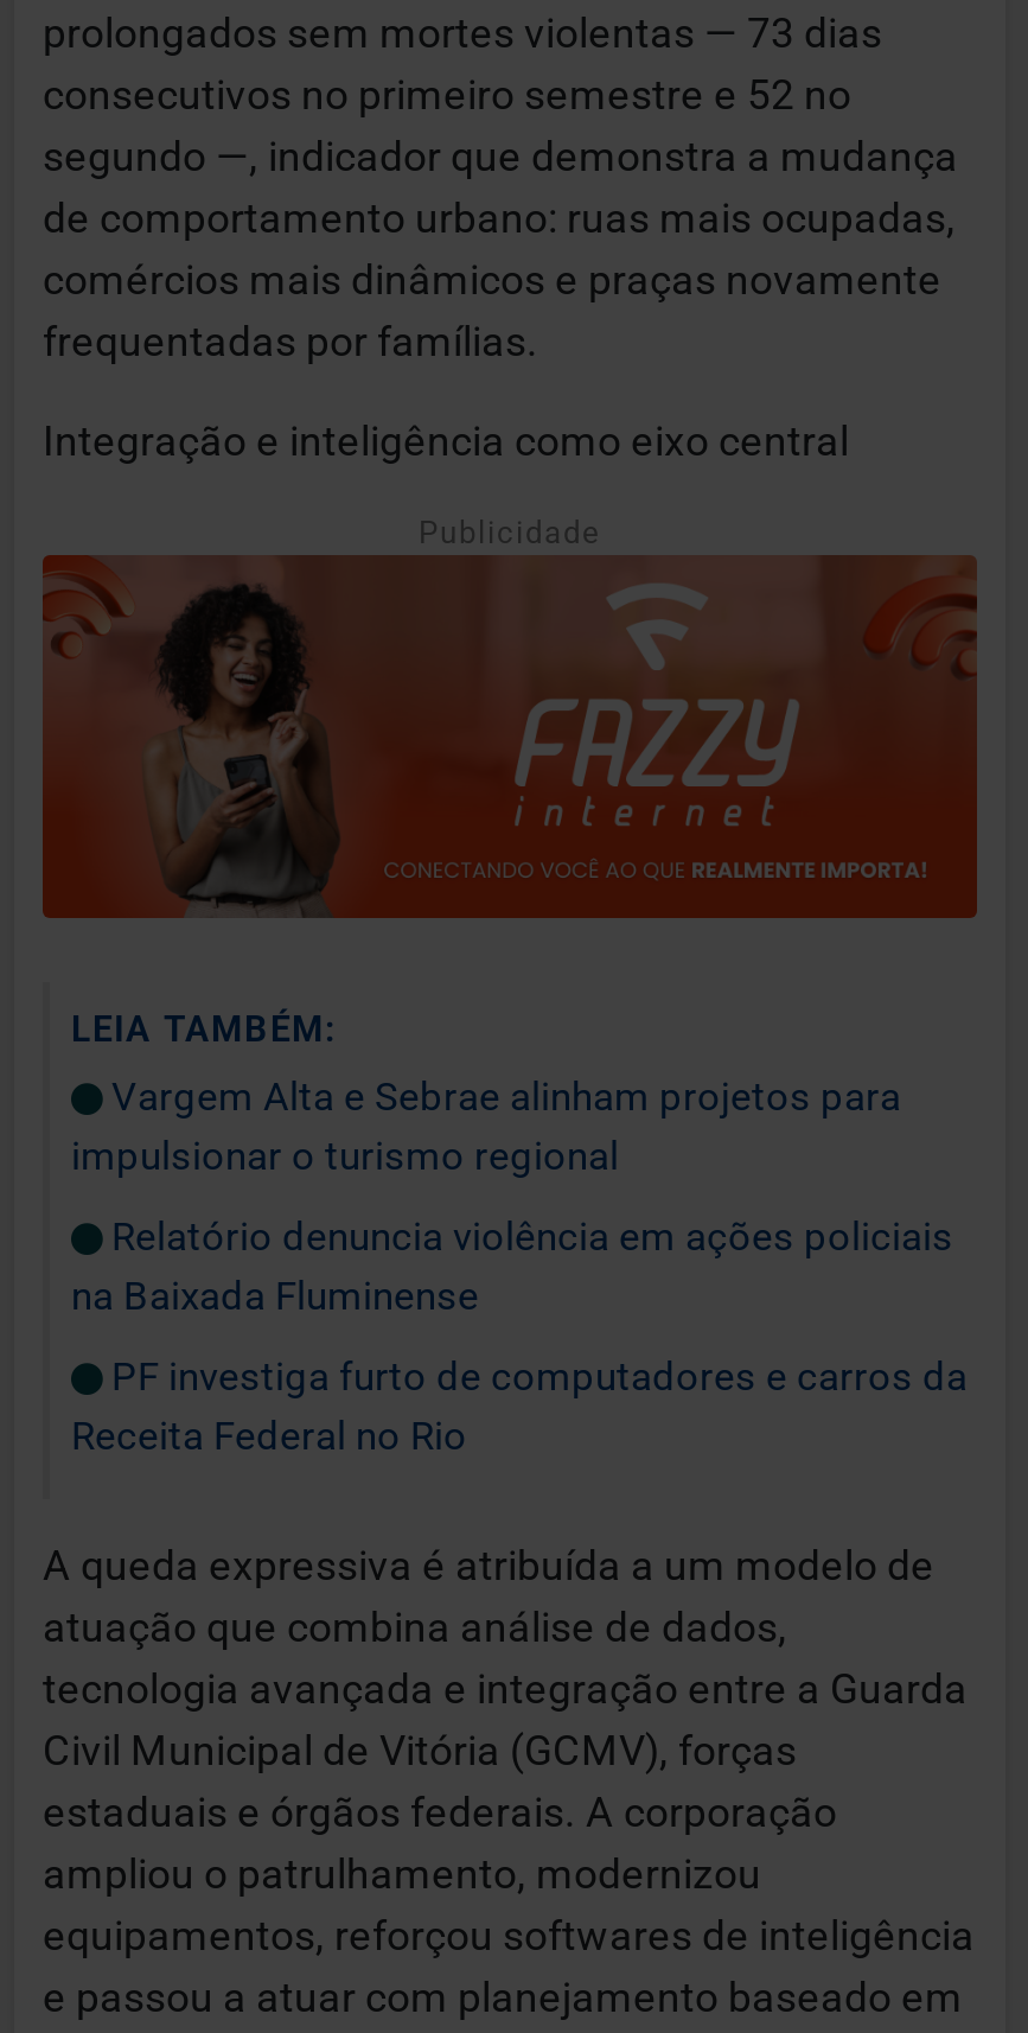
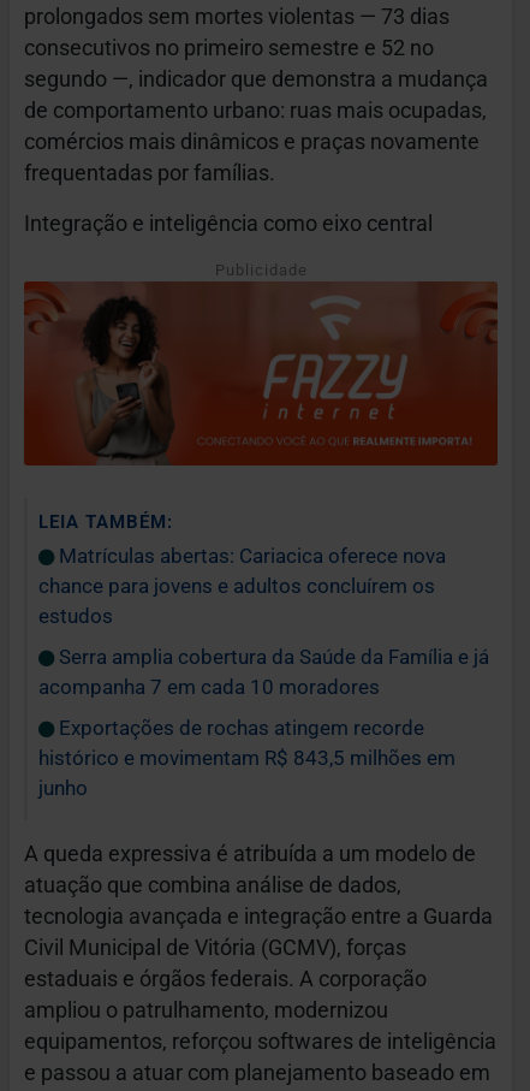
- Vargem Alta e Sebrae alinham projetos para
- impulsionar o turismo regional
+ Matrículas abertas: Cariacica oferece nova
+ chance para jovens e adultos concluírem os
+ estudos

- Relatório denuncia violência em ações policiais
- na Baixada Fluminense
+ Serra amplia cobertura da Saúde da Família e já
+ acompanha 7 em cada 10 moradores

- PF investiga furto de computadores e carros da
- Receita Federal no Rio
+ Exportações de rochas atingem recorde
+ histórico e movimentam R$ 843,5 milhões em
+ junho
